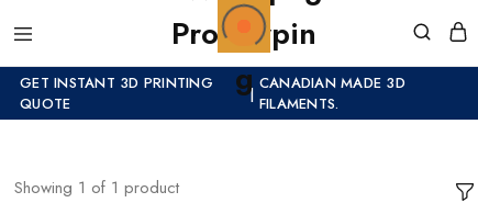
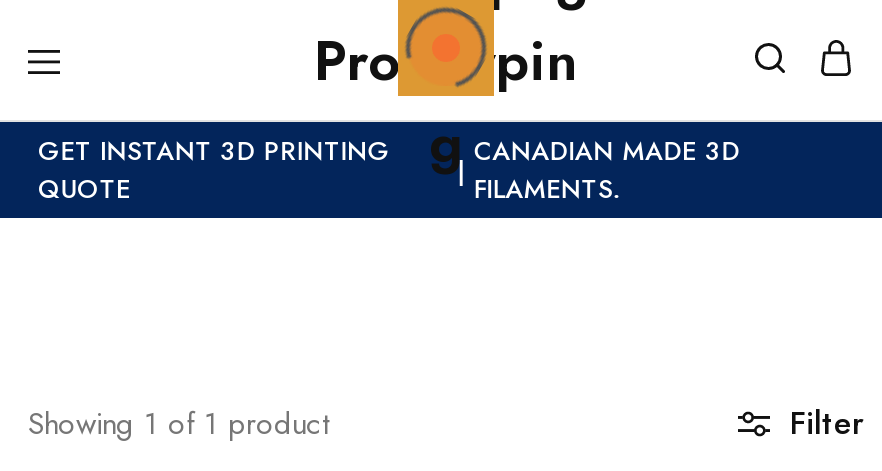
+ Filter
